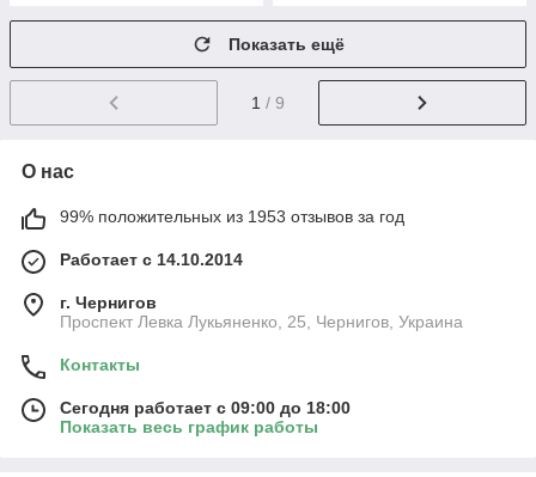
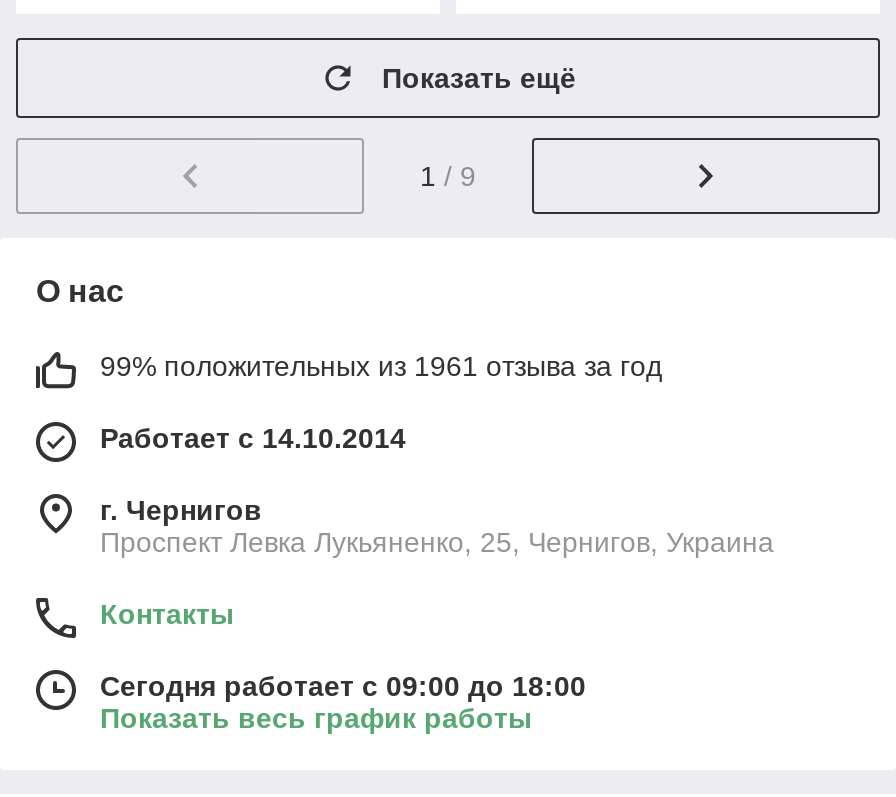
- 99% положительных из 1953 отзывов за год
+ 99% положительных из 1961 отзыва за год
